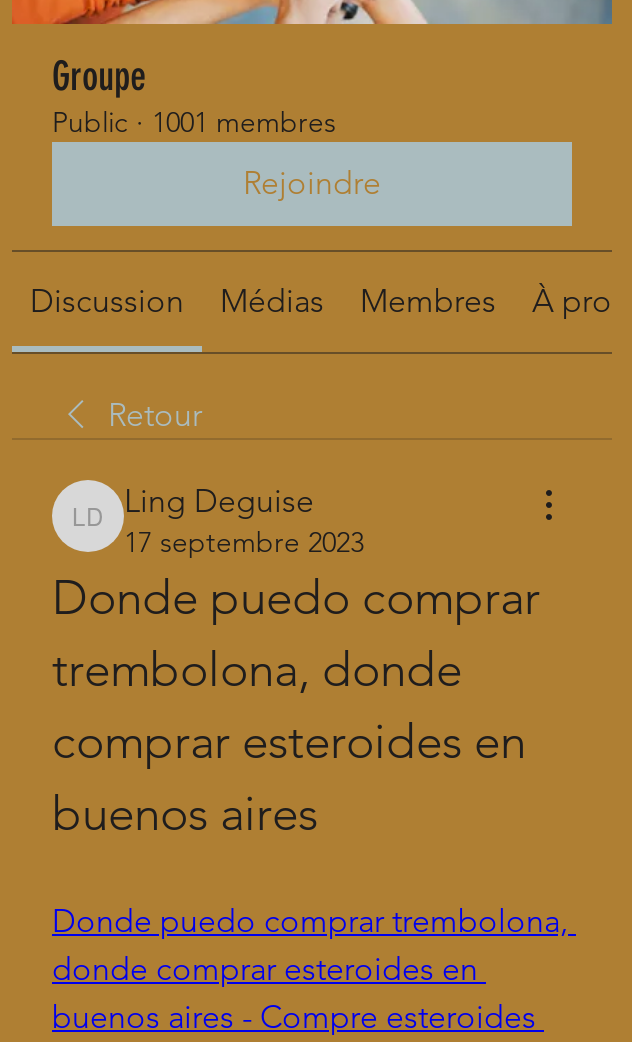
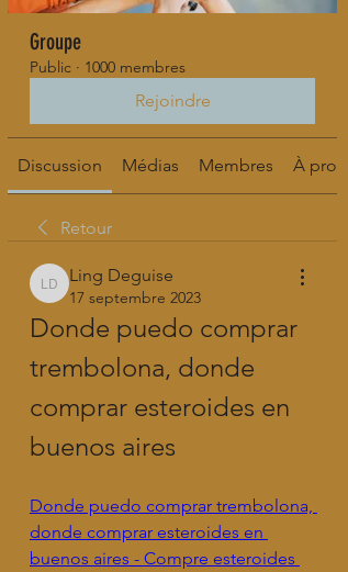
- Public · 1001 membres
+ Public · 1000 membres
